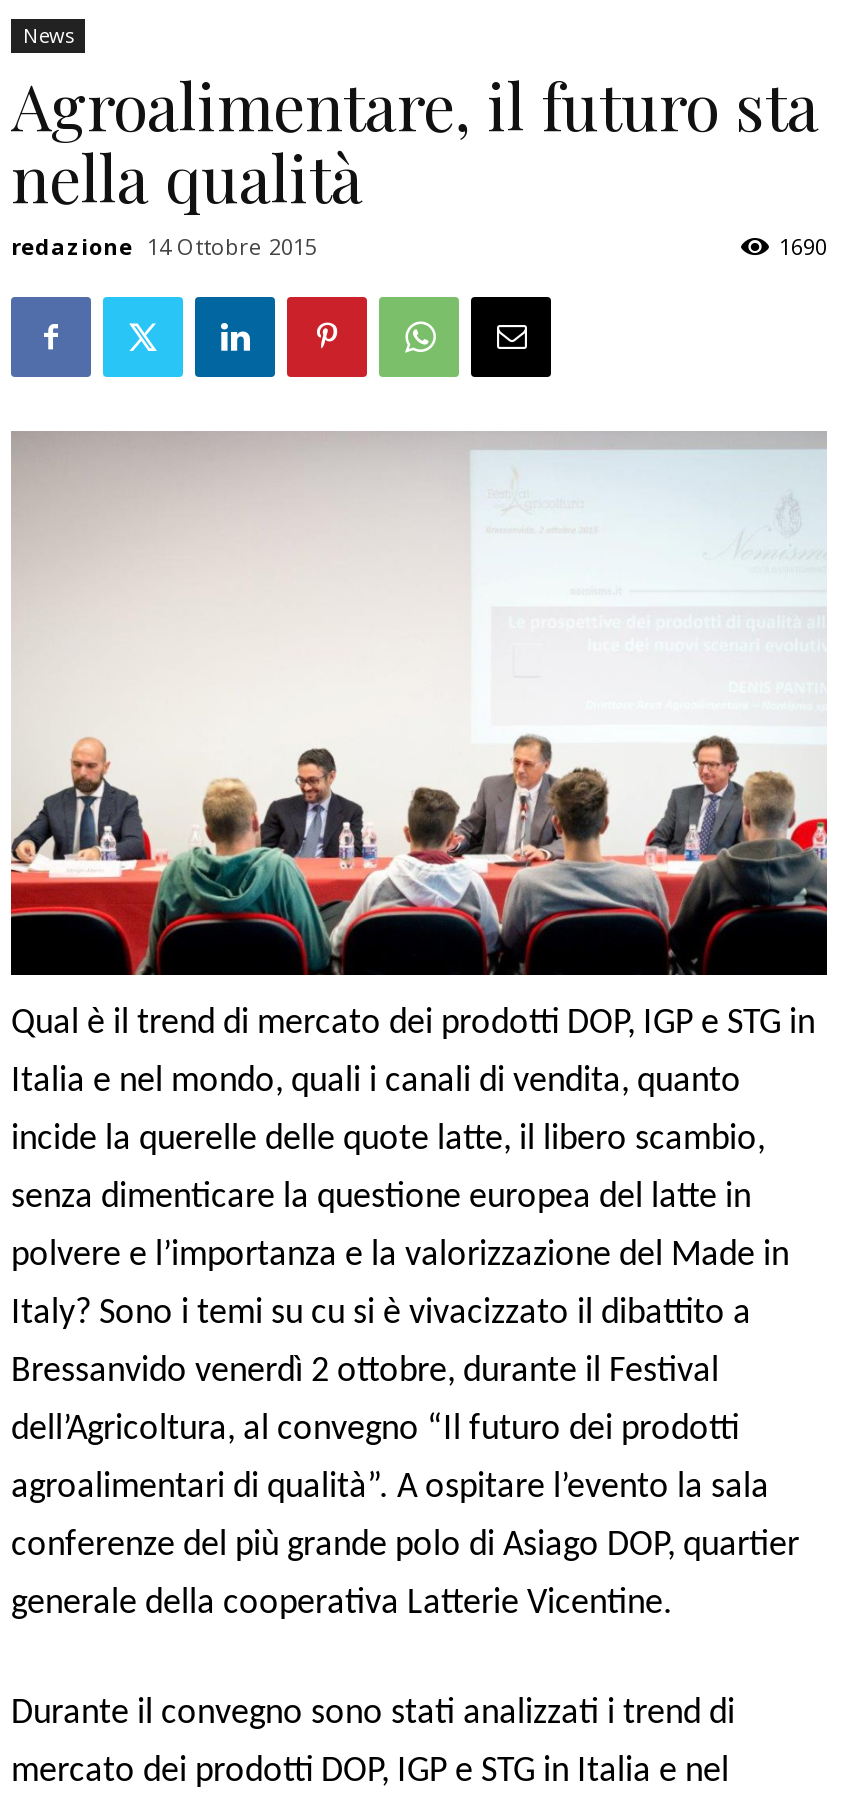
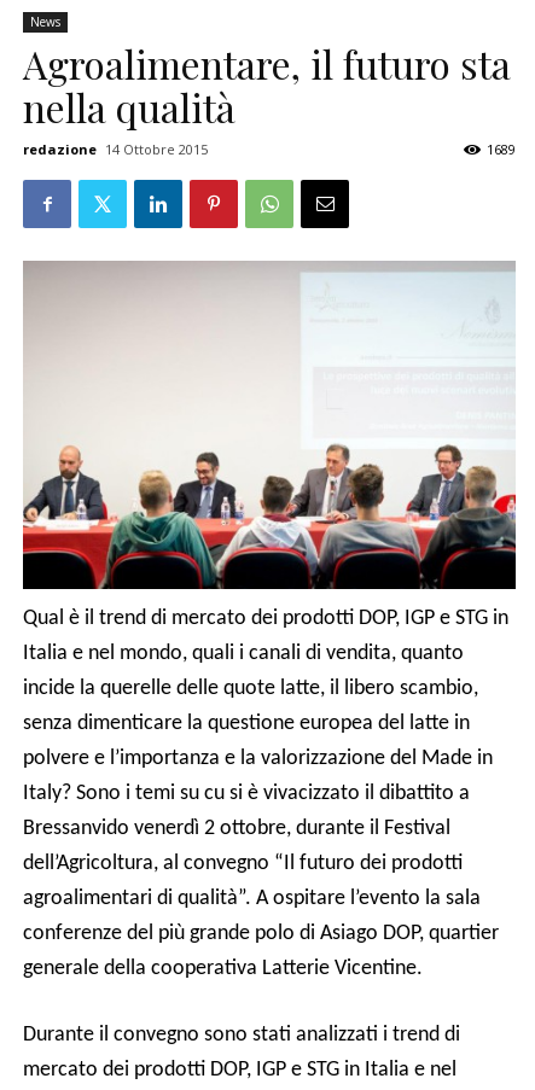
- 1690
+ 1689
